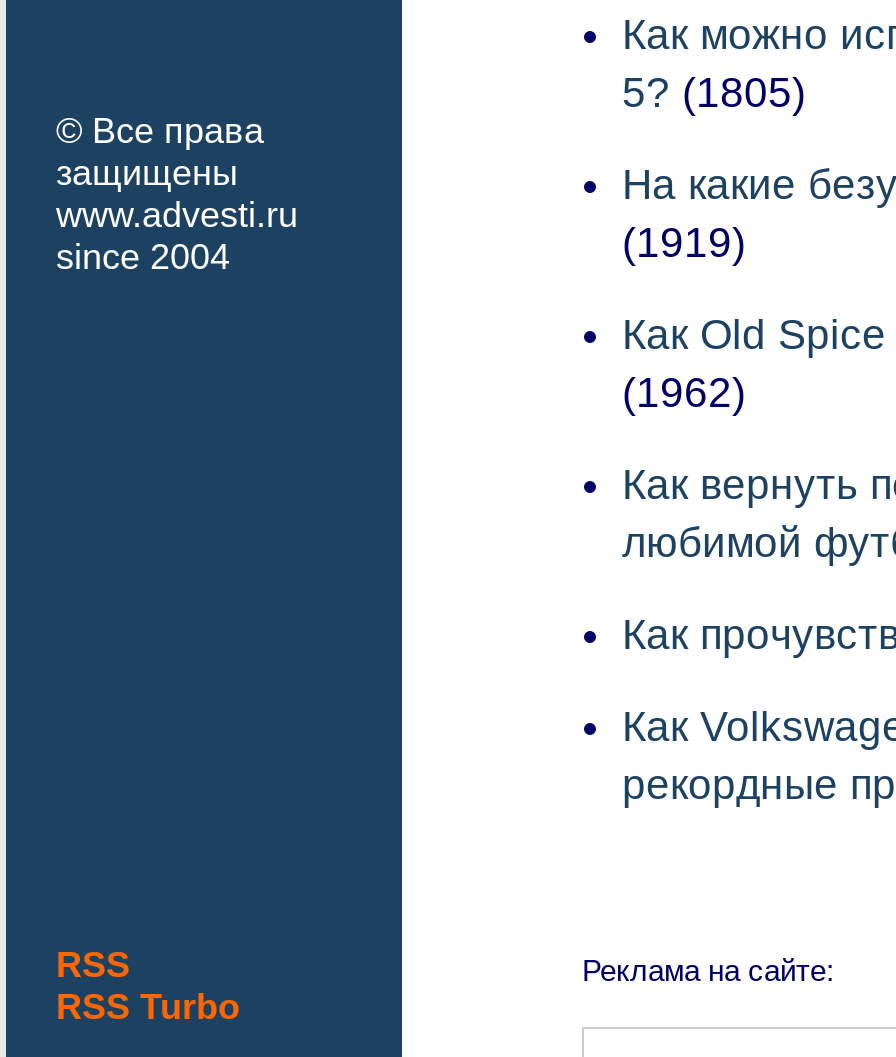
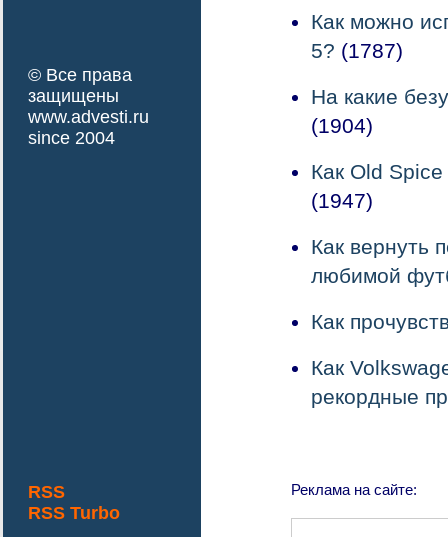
- 5? (1805)
+ 5? (1787)

- (1919)
+ (1904)

- (1962)
+ (1947)
